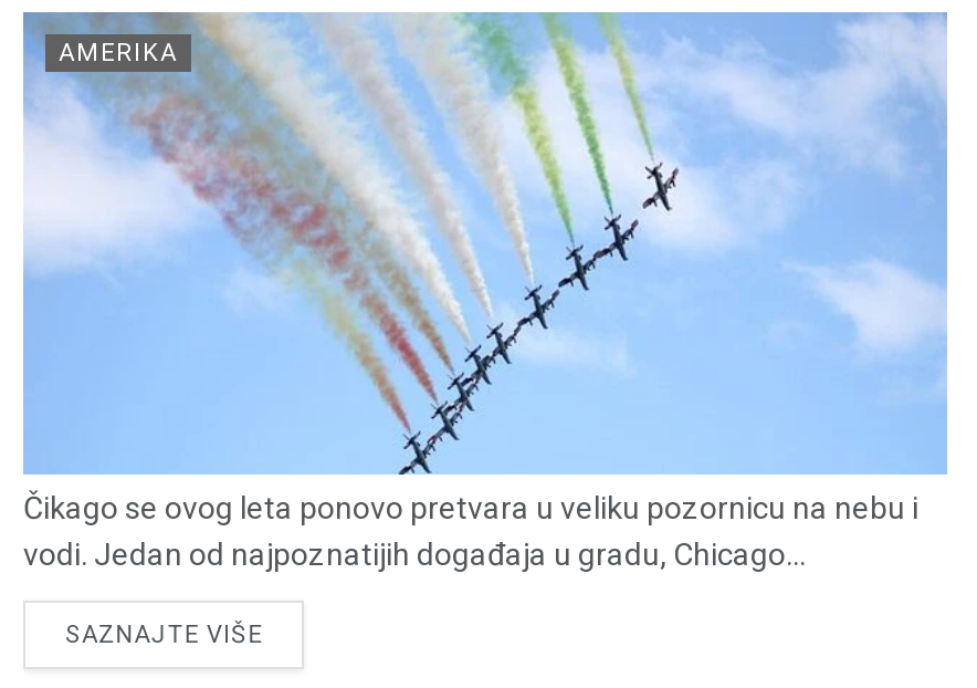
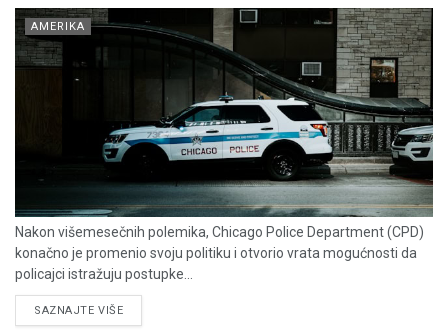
- [image]
- Čikago se ovog leta ponovo pretvara u veliku pozornicu na nebu i
- vodi. Jedan od najpoznatijih događaja u gradu, Chicago...
+ [image]
+ Nakon višemesečnih polemika, Chicago Police Department (CPD)
+ konačno je promenio svoju politiku i otvorio vrata mogućnosti da
+ policajci istražuju postupke...
